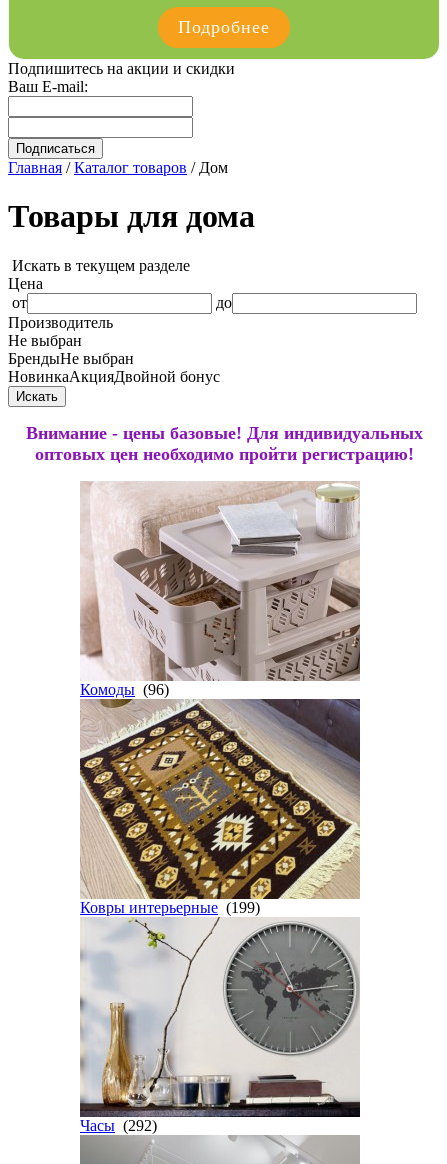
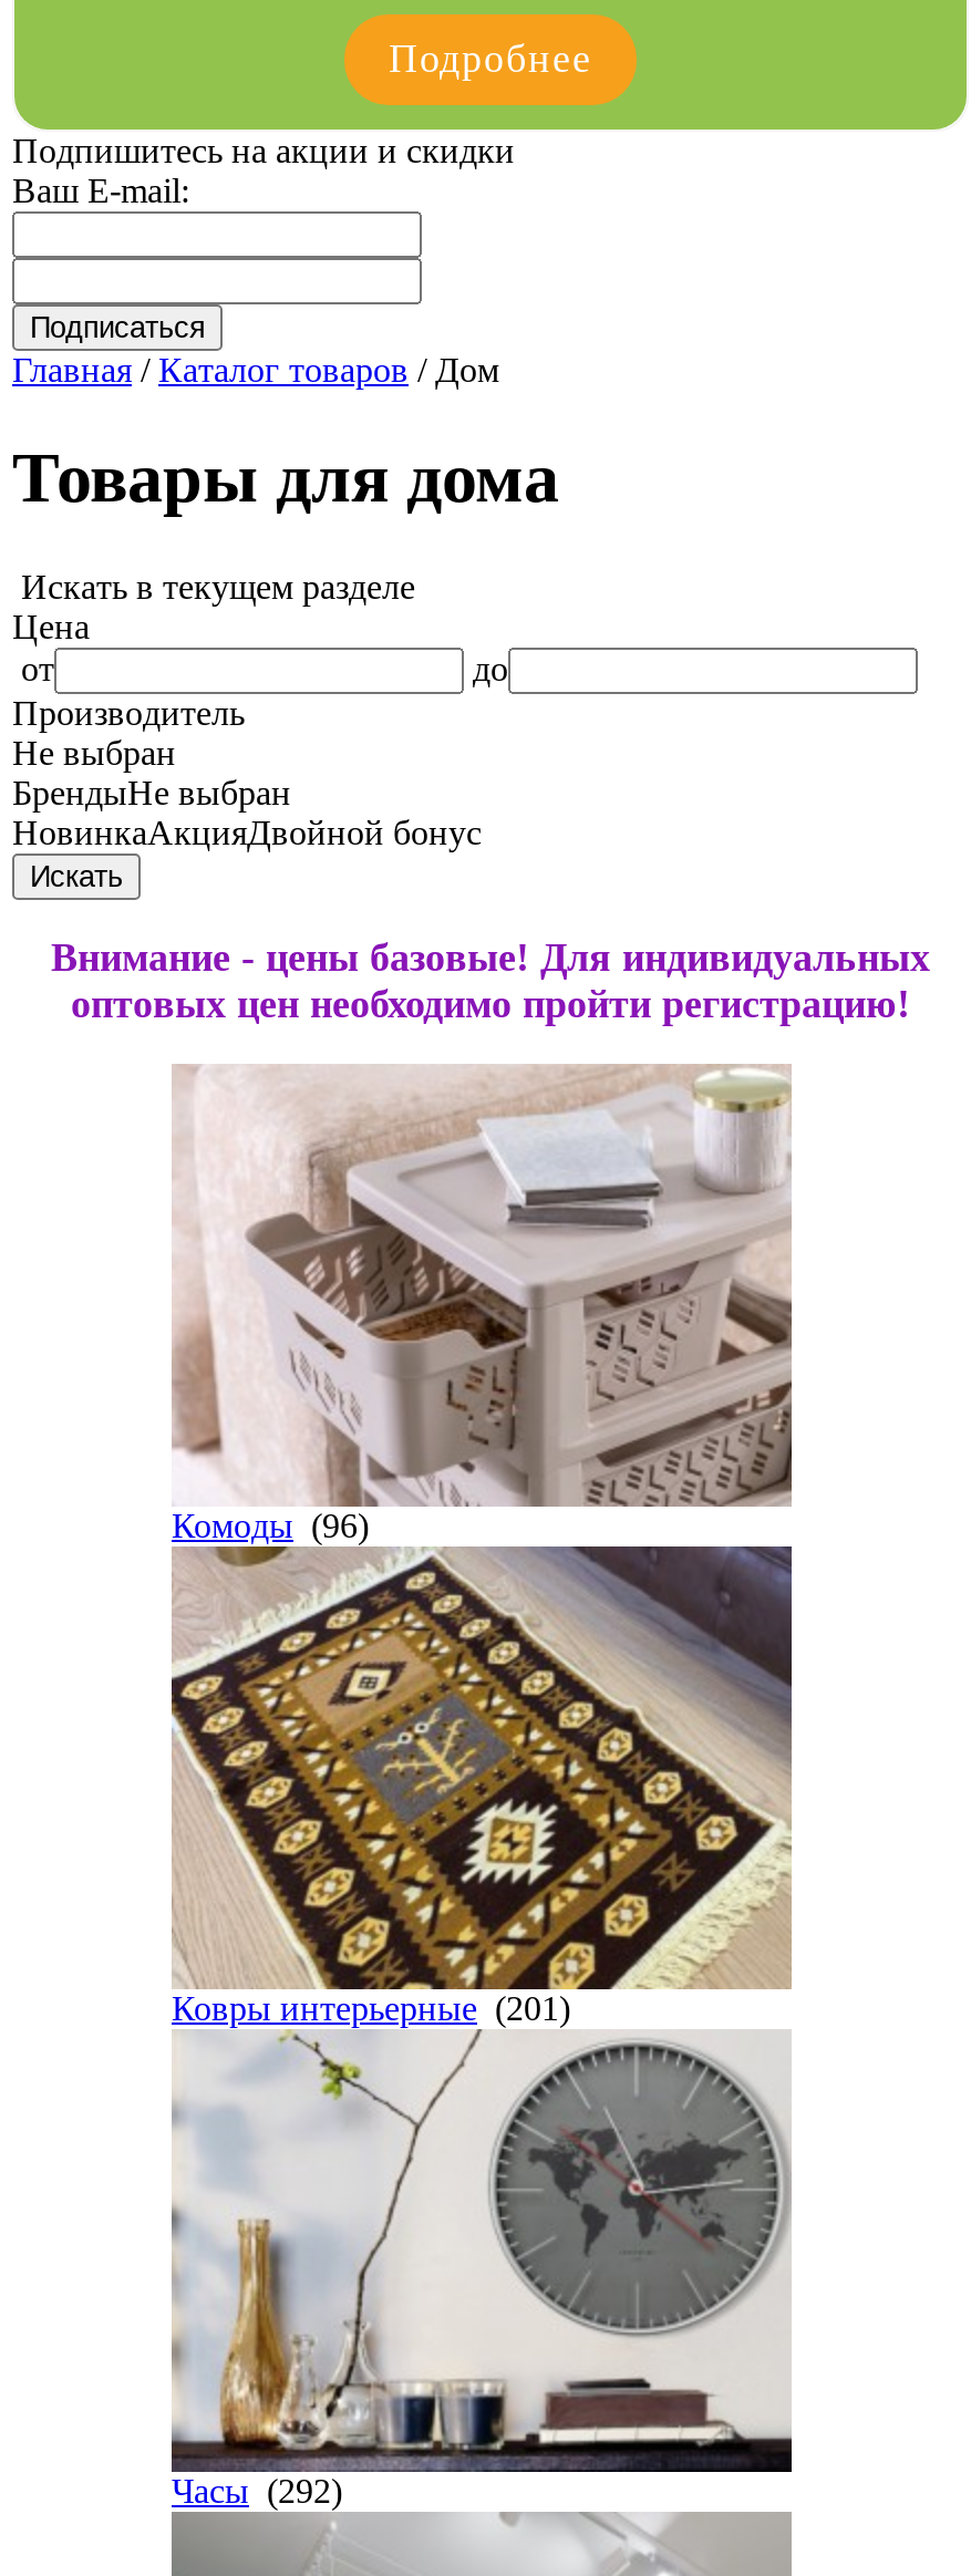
- Ковры интерьерные (199)
+ Ковры интерьерные (201)
